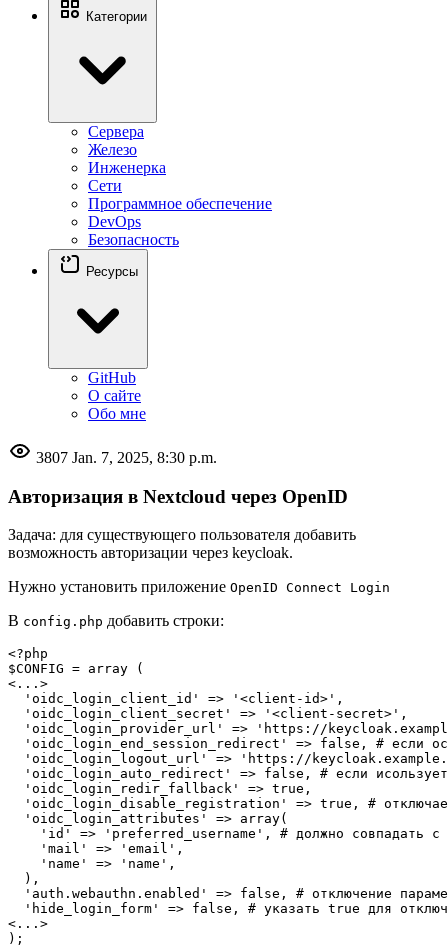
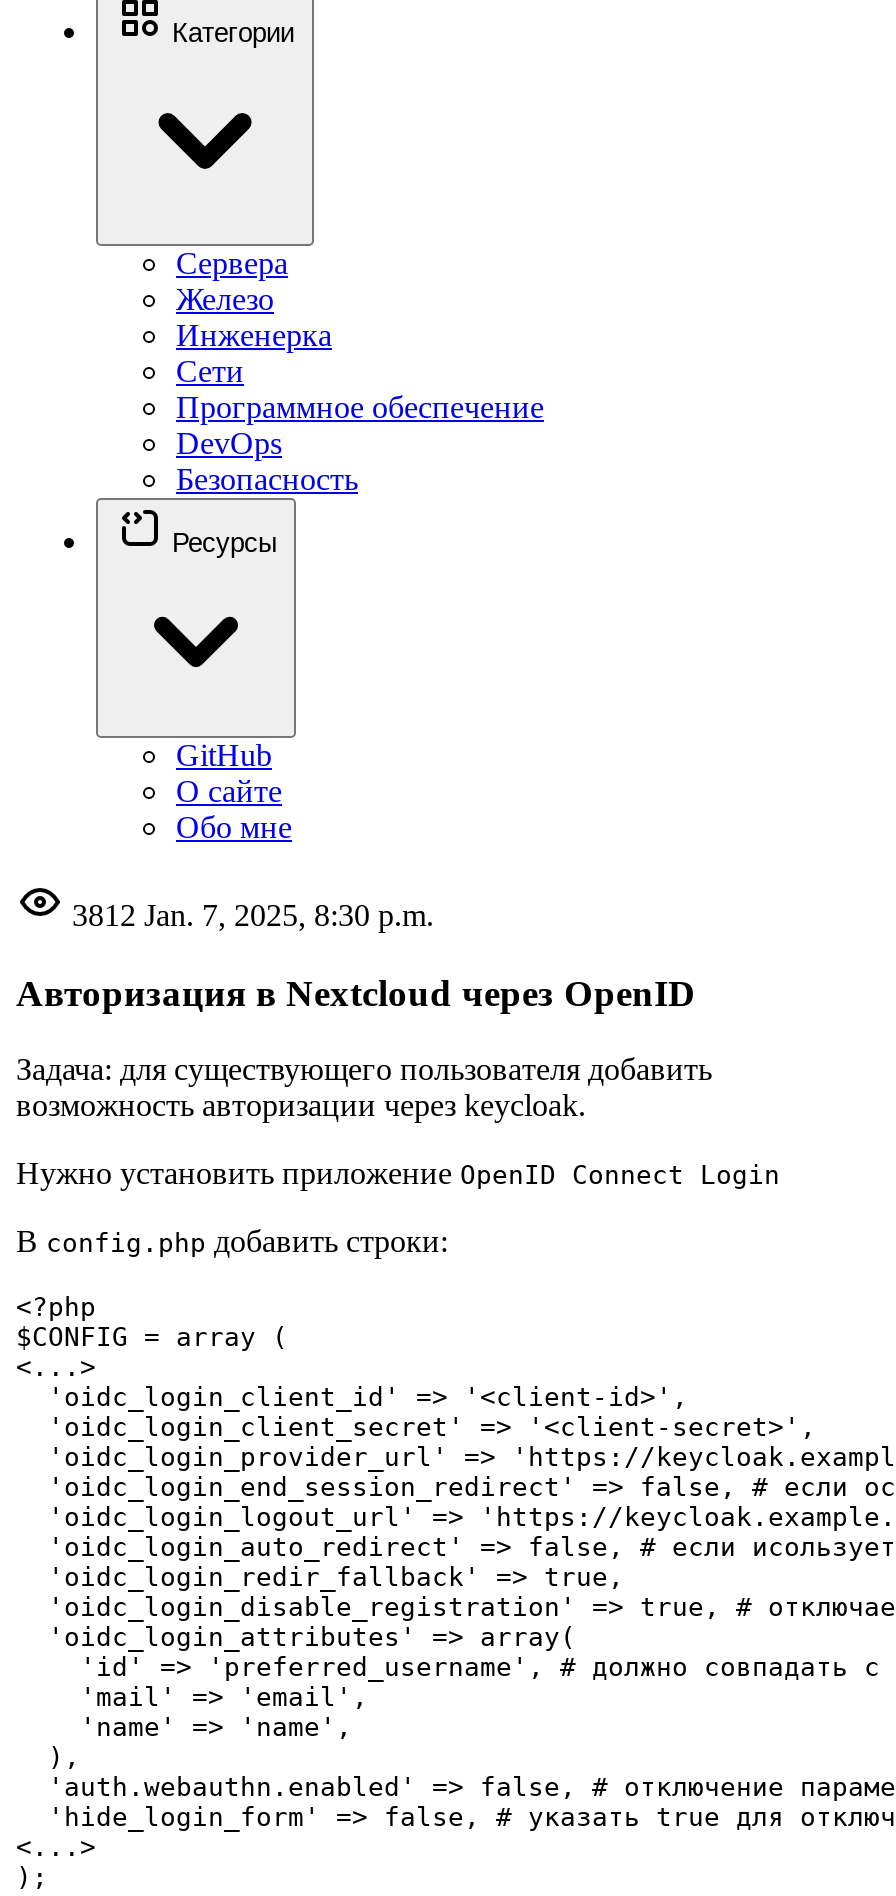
- 3807 Jan. 7, 2025, 8:30 p.m.
+ 3812 Jan. 7, 2025, 8:30 p.m.
